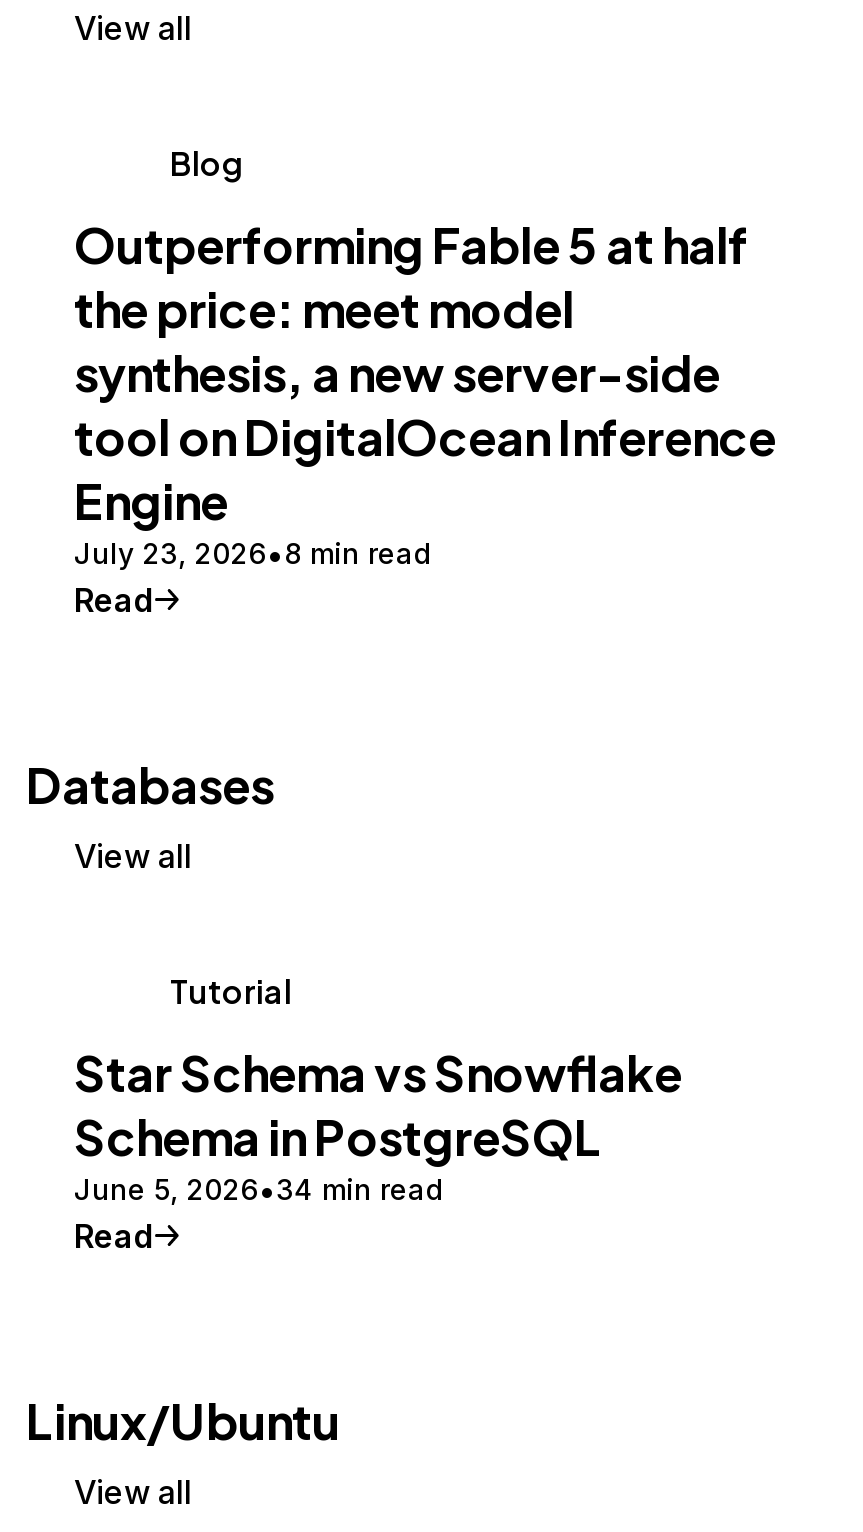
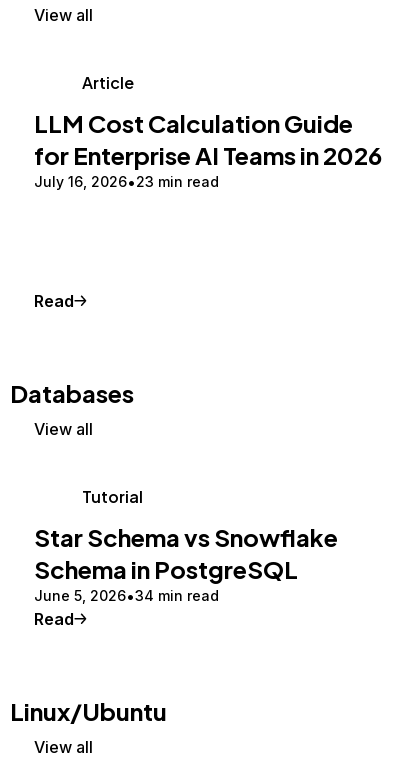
- Blog
+ Article

- Outperforming Fable 5 at half
- the price: meet model
- synthesis, a new server-side
- tool on DigitalOcean Inference
- Engine
- July 23, 2026 8 min read
+ LLM Cost Calculation Guide
+ for Enterprise AI Teams in 2026
+ July 16, 2026 23 min read
